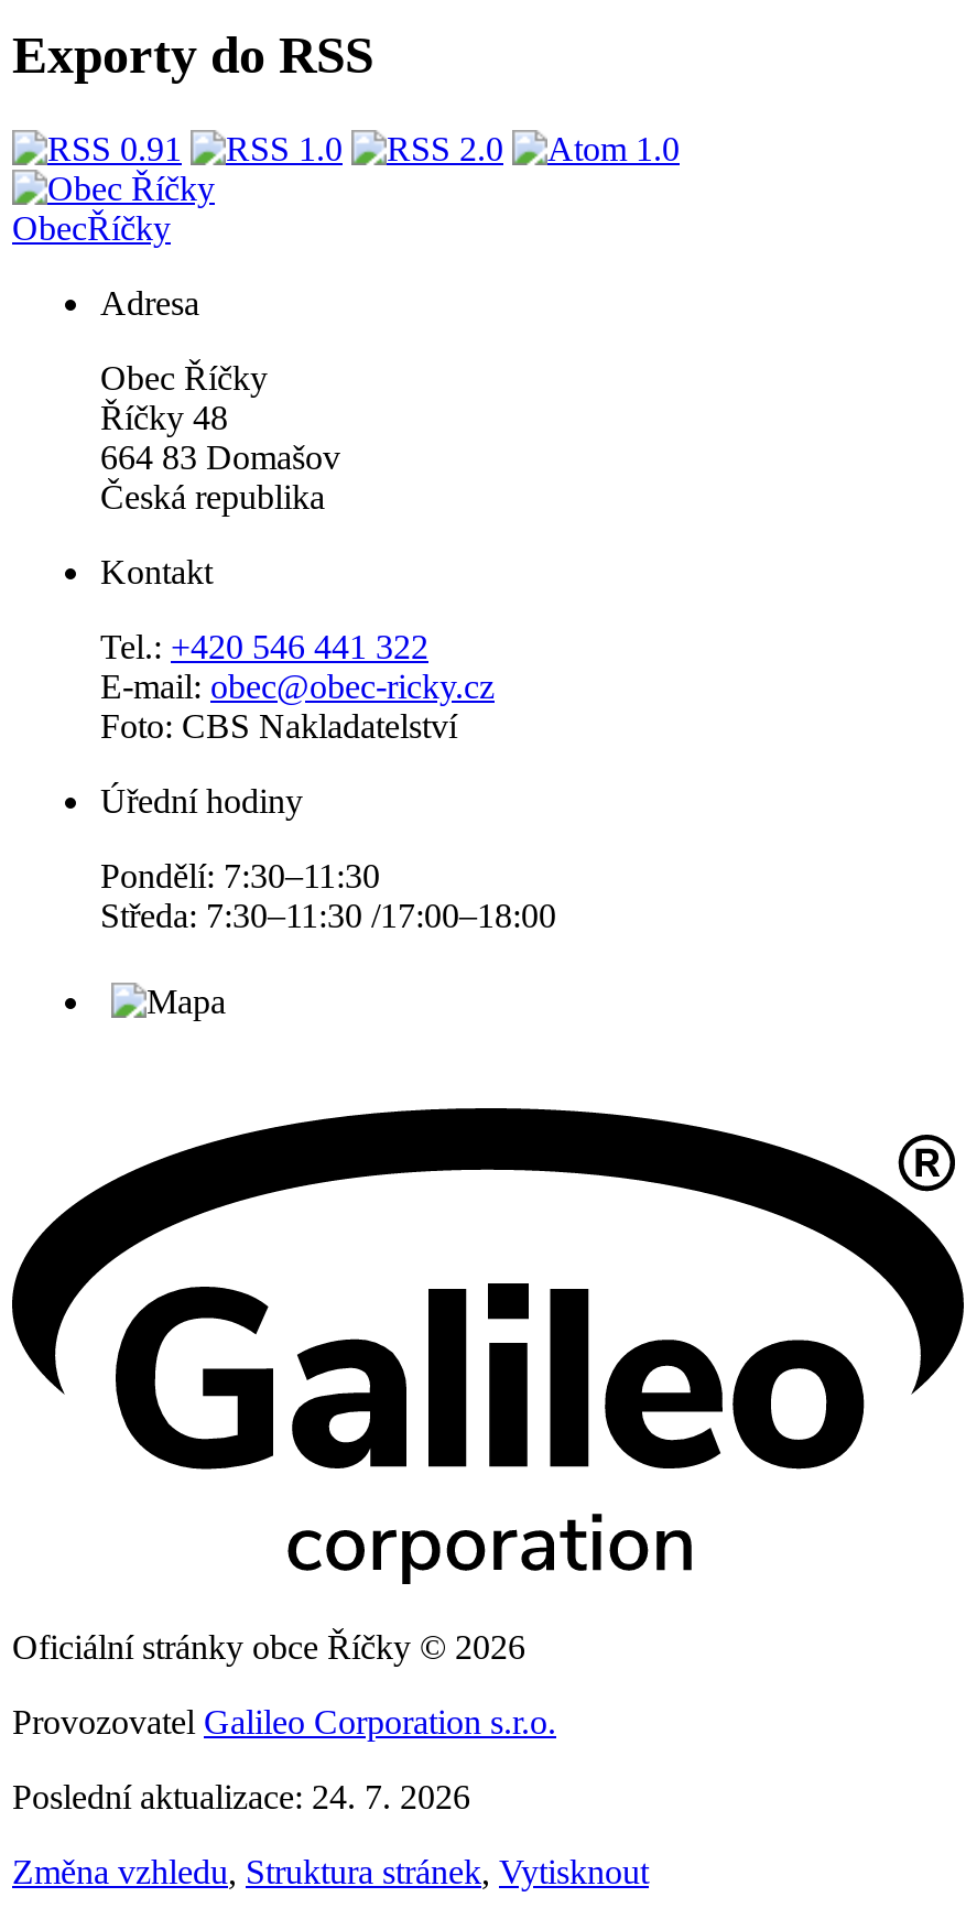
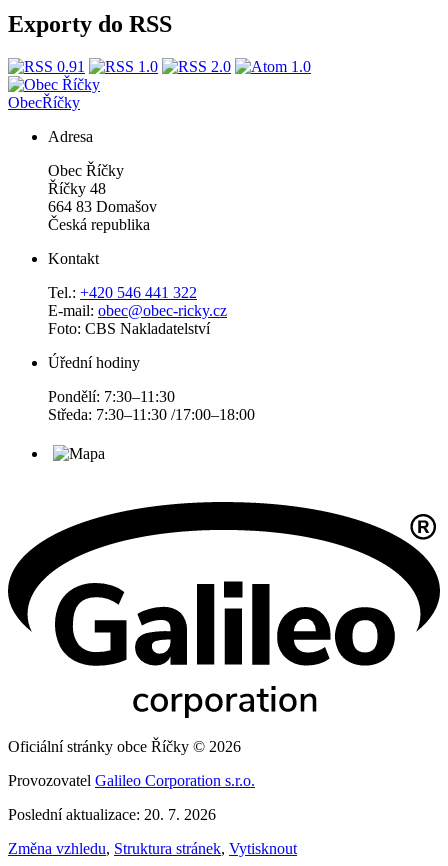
- Poslední aktualizace: 24. 7. 2026
+ Poslední aktualizace: 20. 7. 2026
